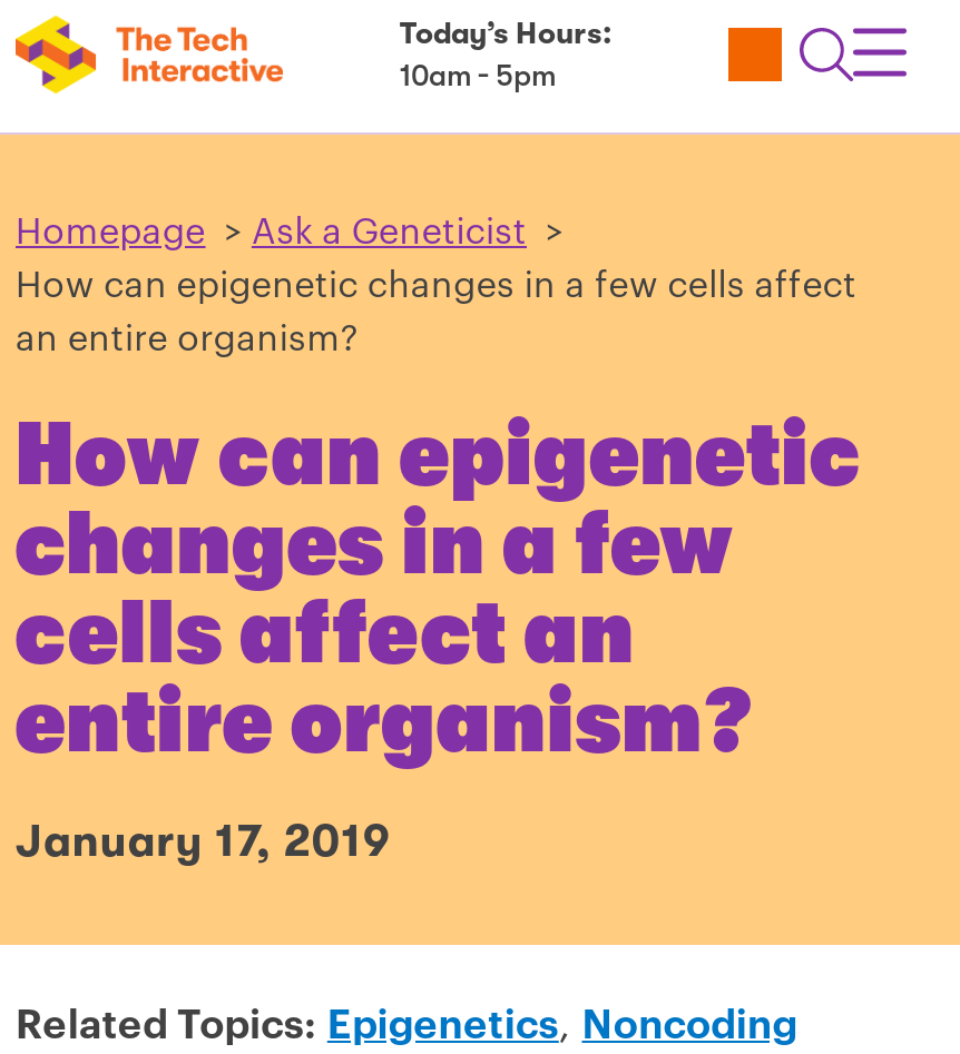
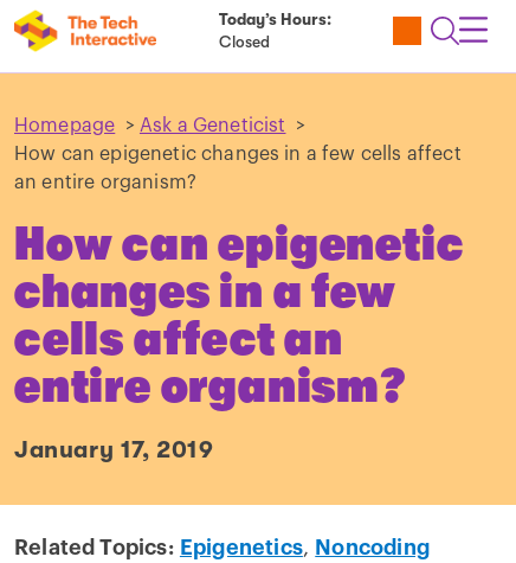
- 10am - 5pm
+ Closed
